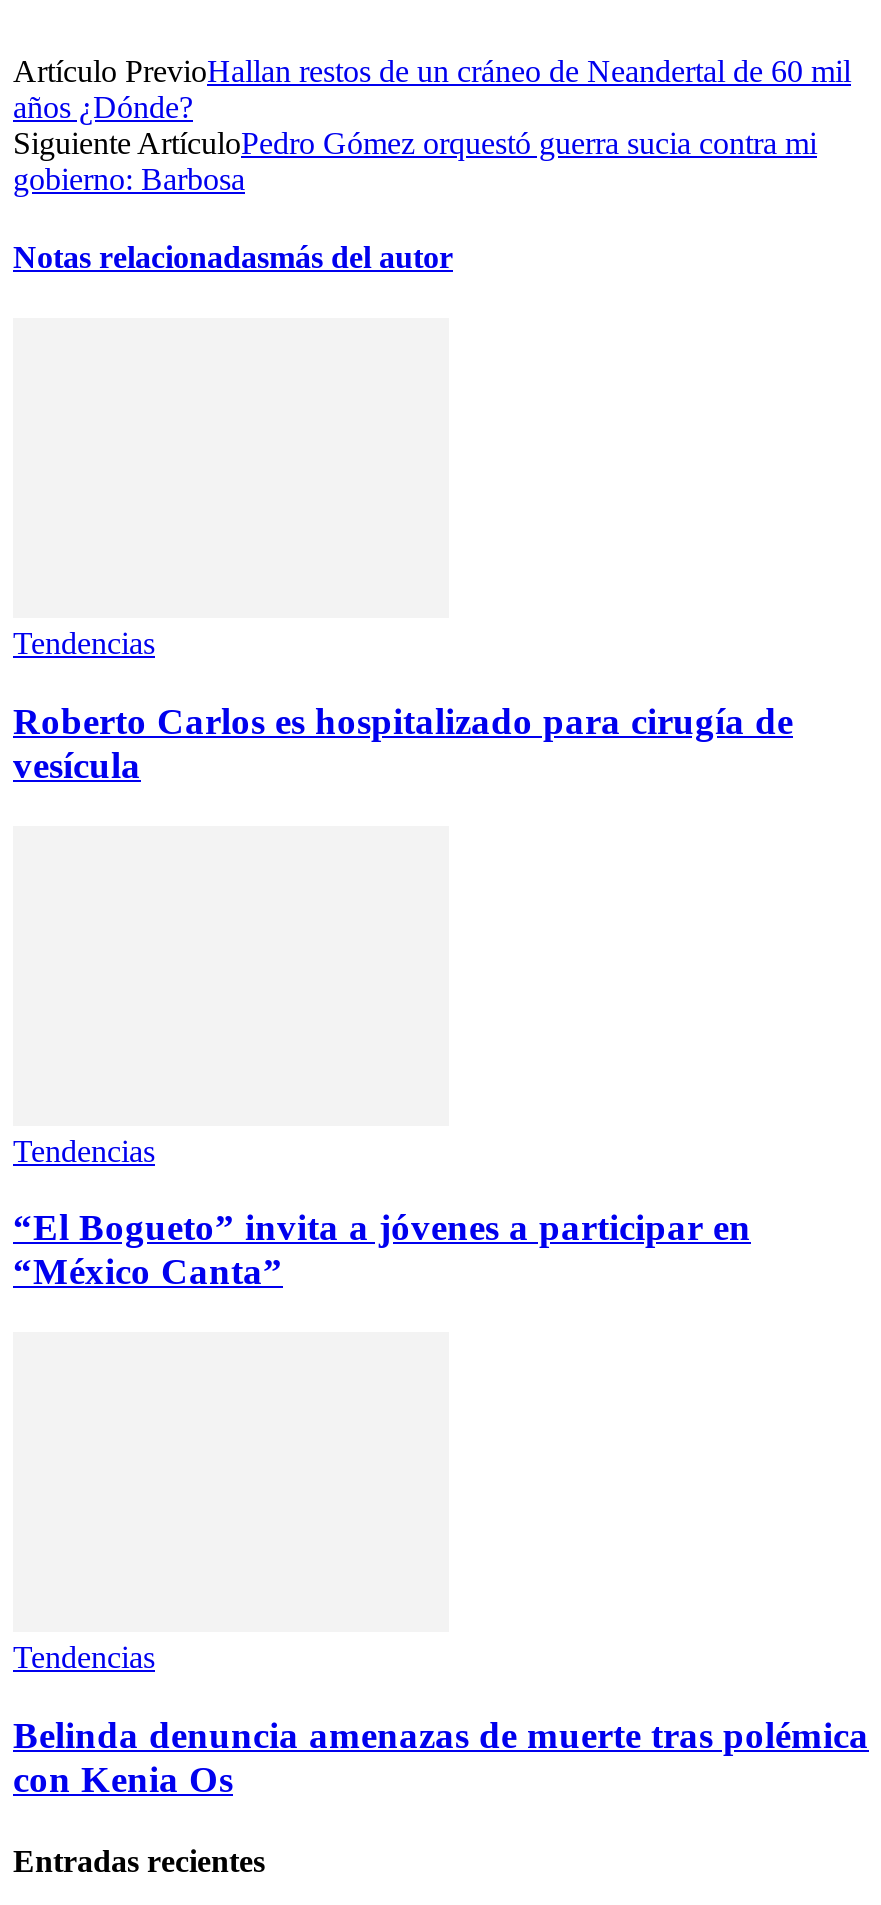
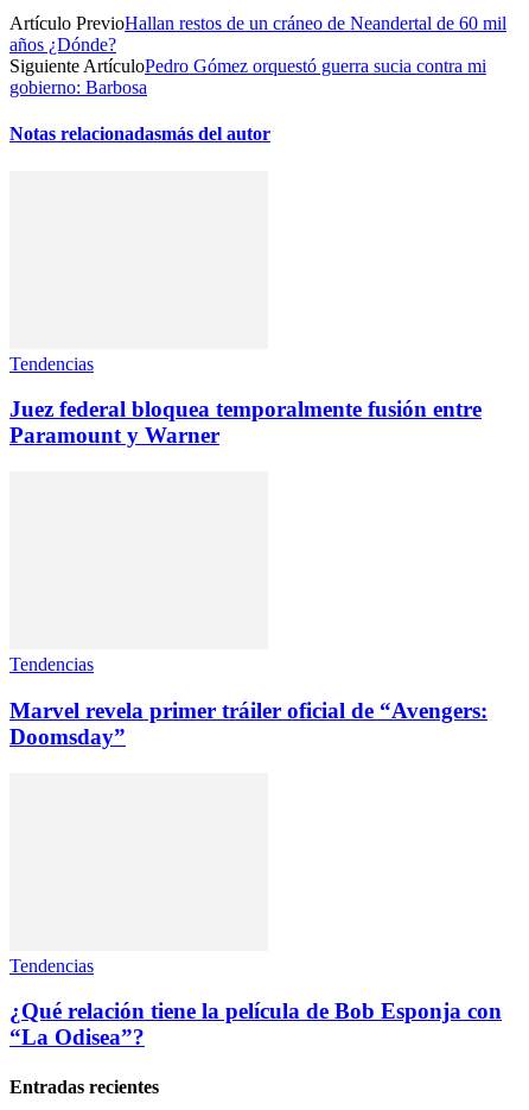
- Roberto Carlos es hospitalizado para cirugía de
- vesícula
+ Juez federal bloquea temporalmente fusión entre
+ Paramount y Warner

- “El Bogueto” invita a jóvenes a participar en
- “México Canta”
+ Marvel revela primer tráiler oficial de “Avengers:
+ Doomsday”

- Belinda denuncia amenazas de muerte tras polémica
- con Kenia Os
+ ¿Qué relación tiene la película de Bob Esponja con
+ “La Odisea”?
